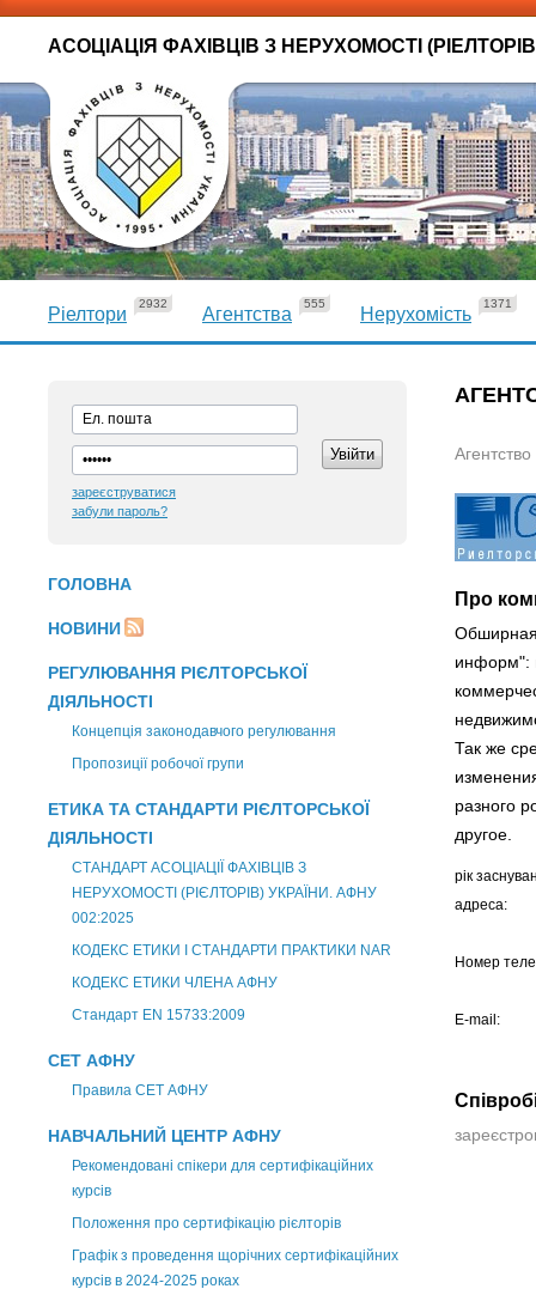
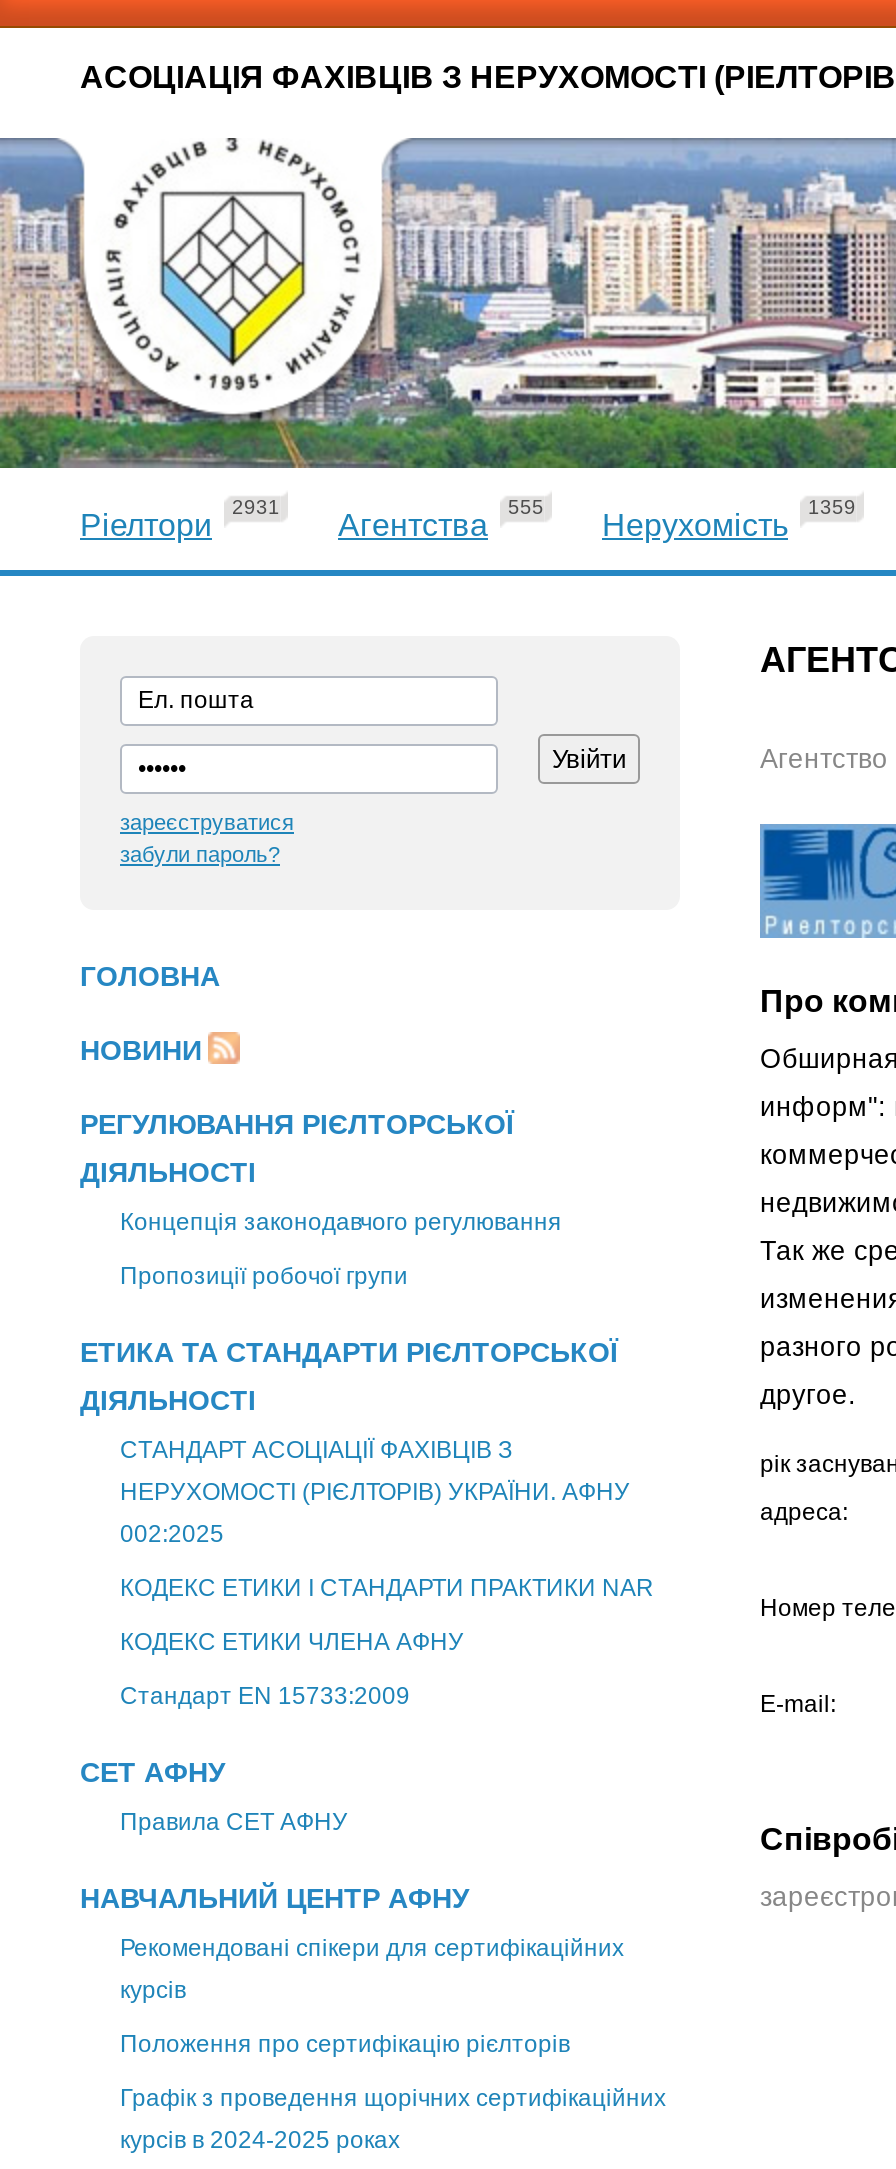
- 2932
+ 2931

- 1371
+ 1359
